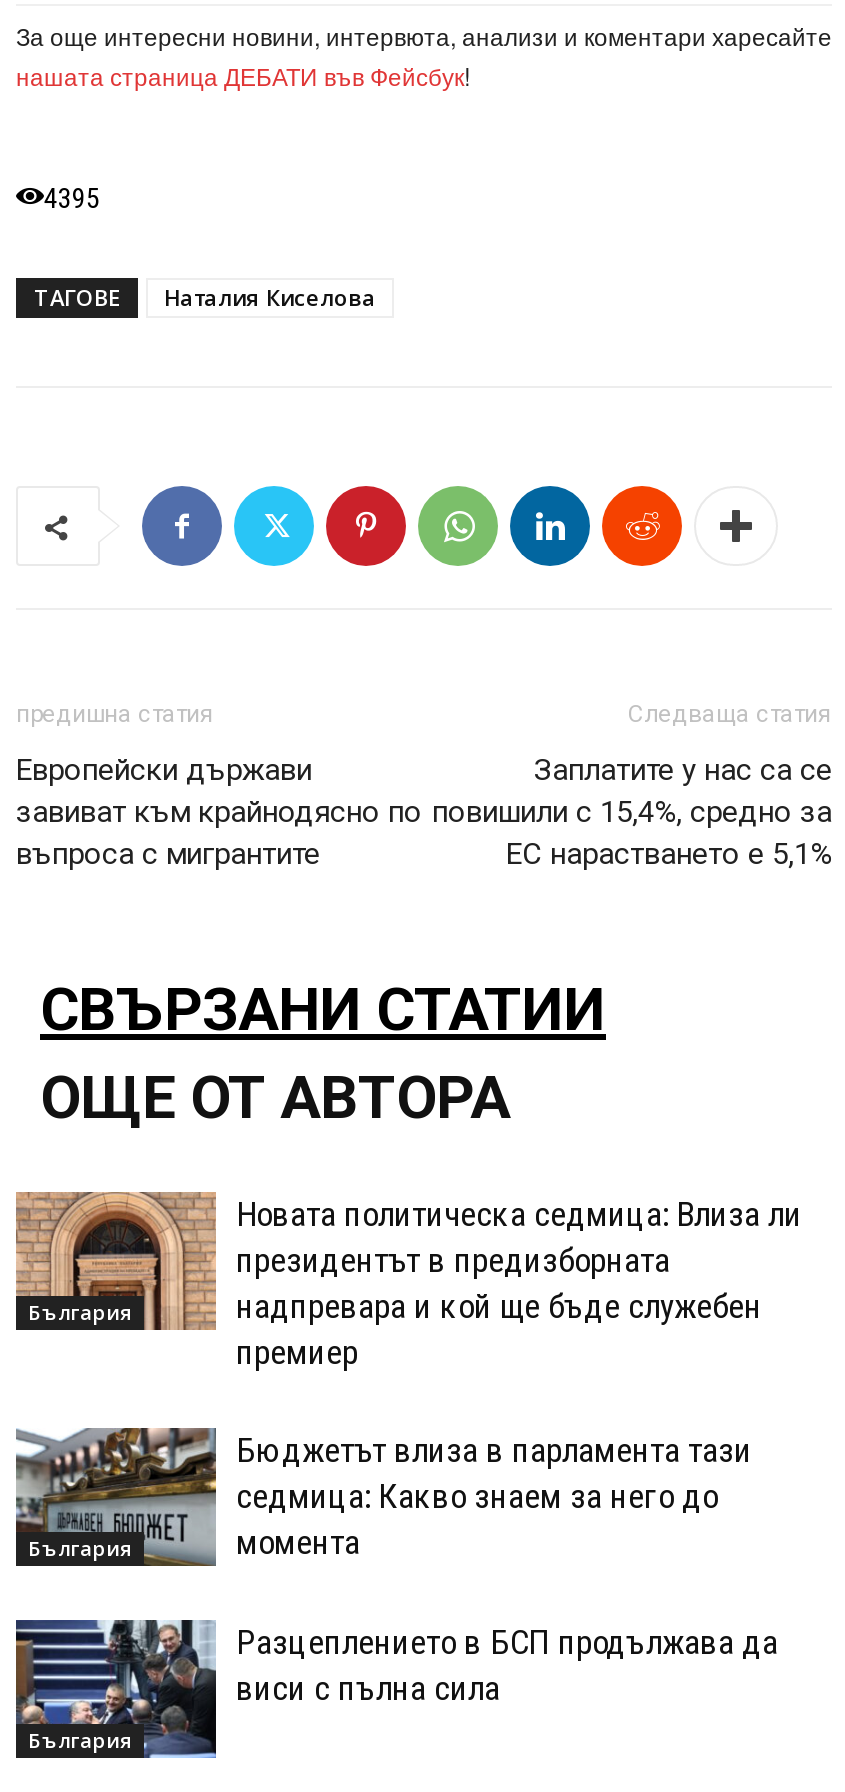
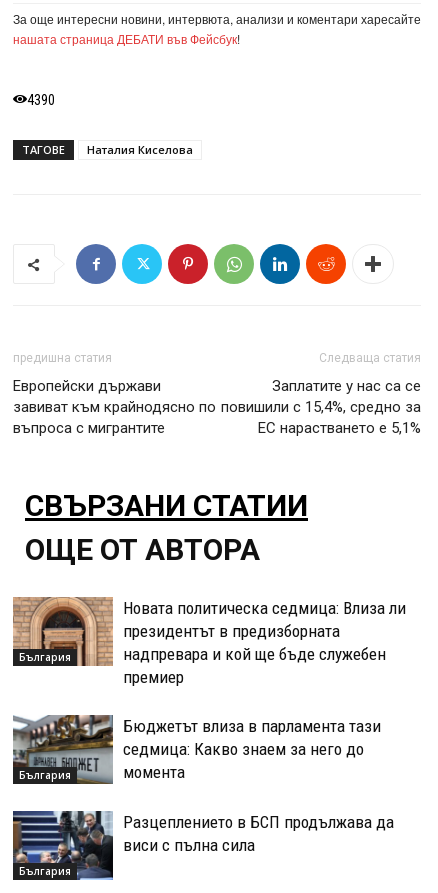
- 4395
+ 4390
